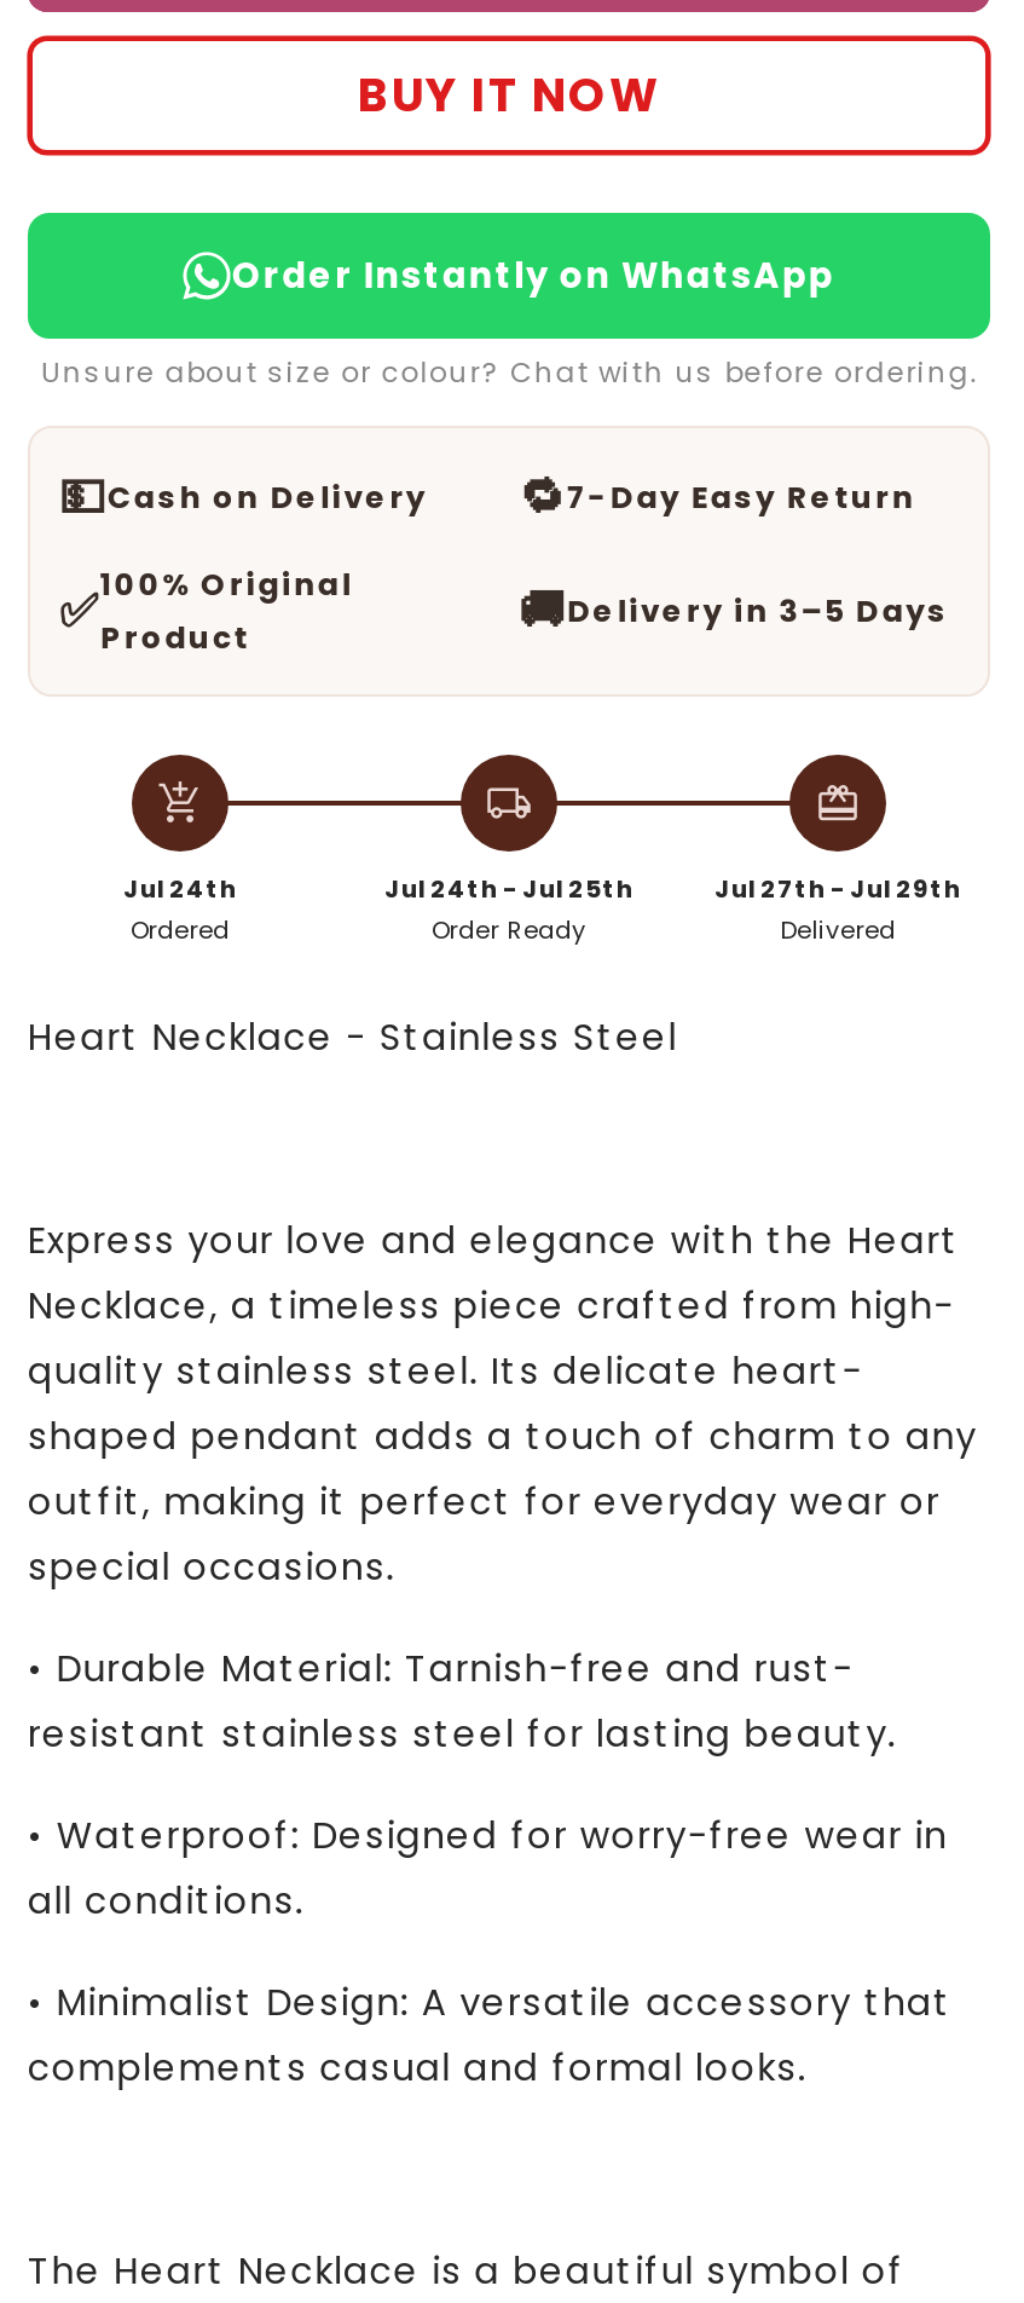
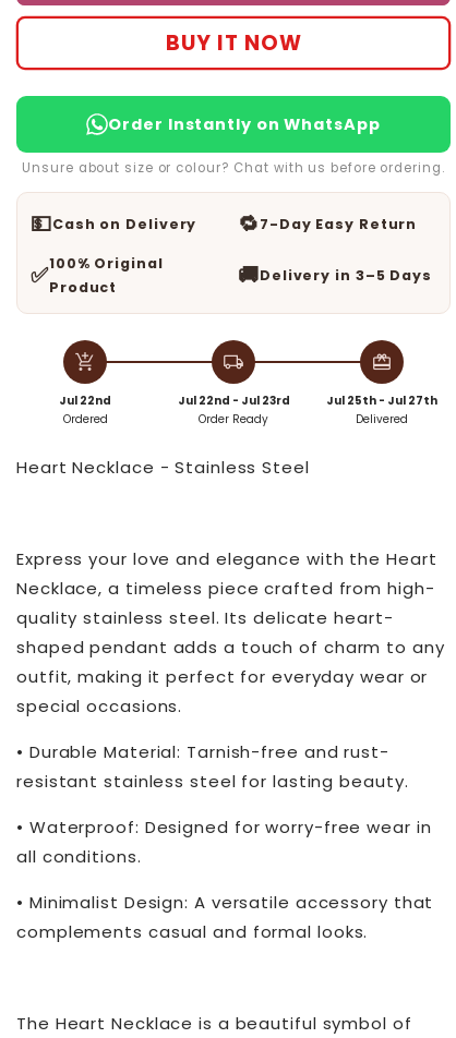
- Jul 24th
+ Jul 22nd

- Jul 24th - Jul 25th
+ Jul 22nd - Jul 23rd

- Jul 27th - Jul 29th
+ Jul 25th - Jul 27th
